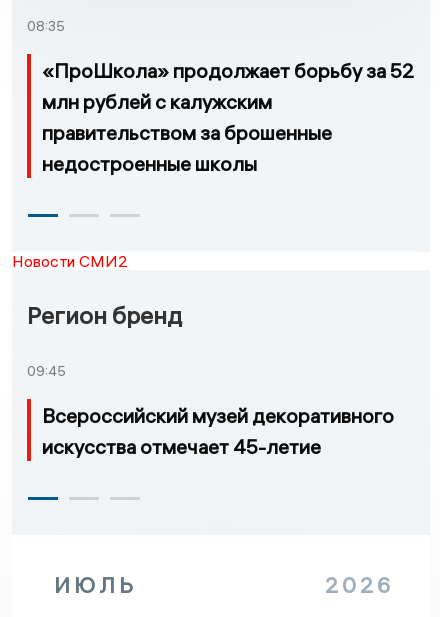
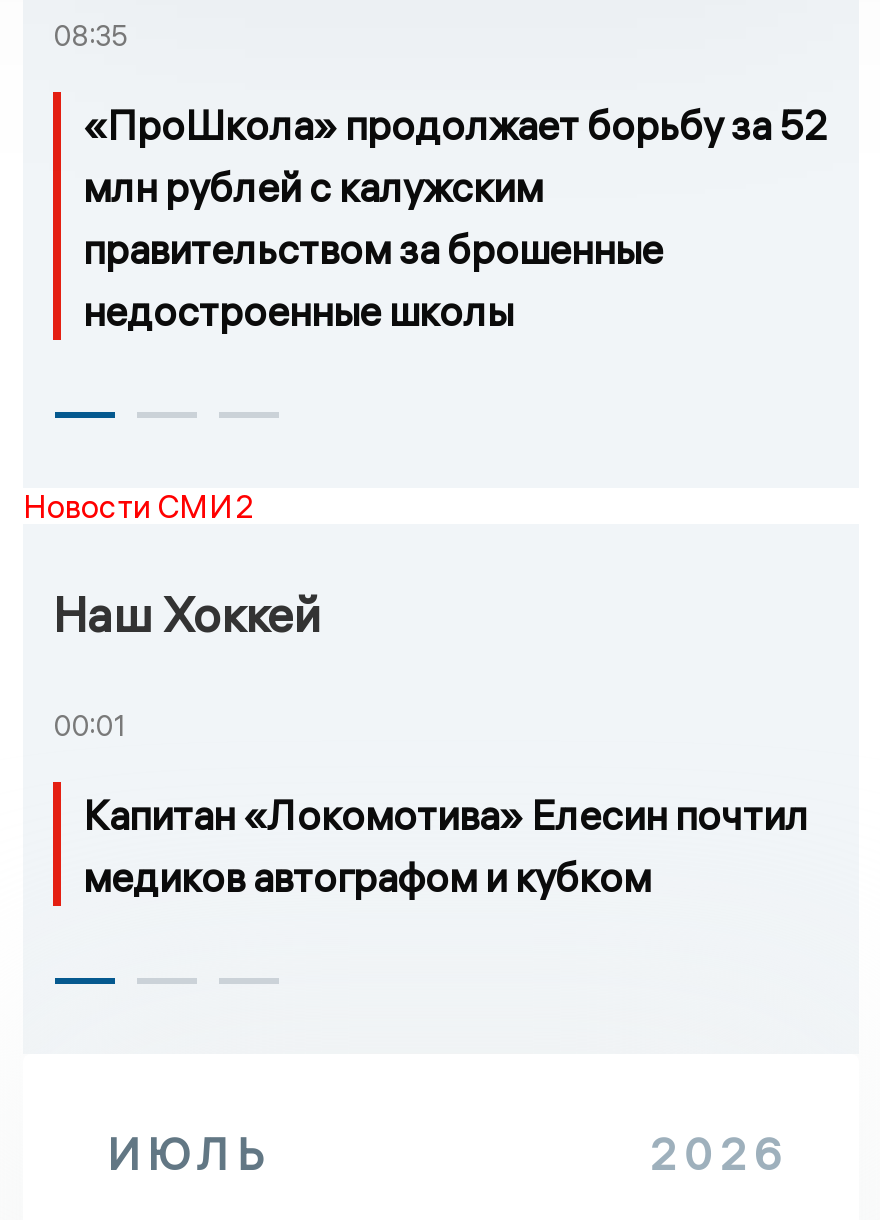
- Регион бренд
+ Наш Хоккей

- 09:45
+ 00:01

- Всероссийский музей декоративного
- искусства отмечает 45-летие
+ Капитан «Локомотива» Елесин почтил
+ медиков автографом и кубком
